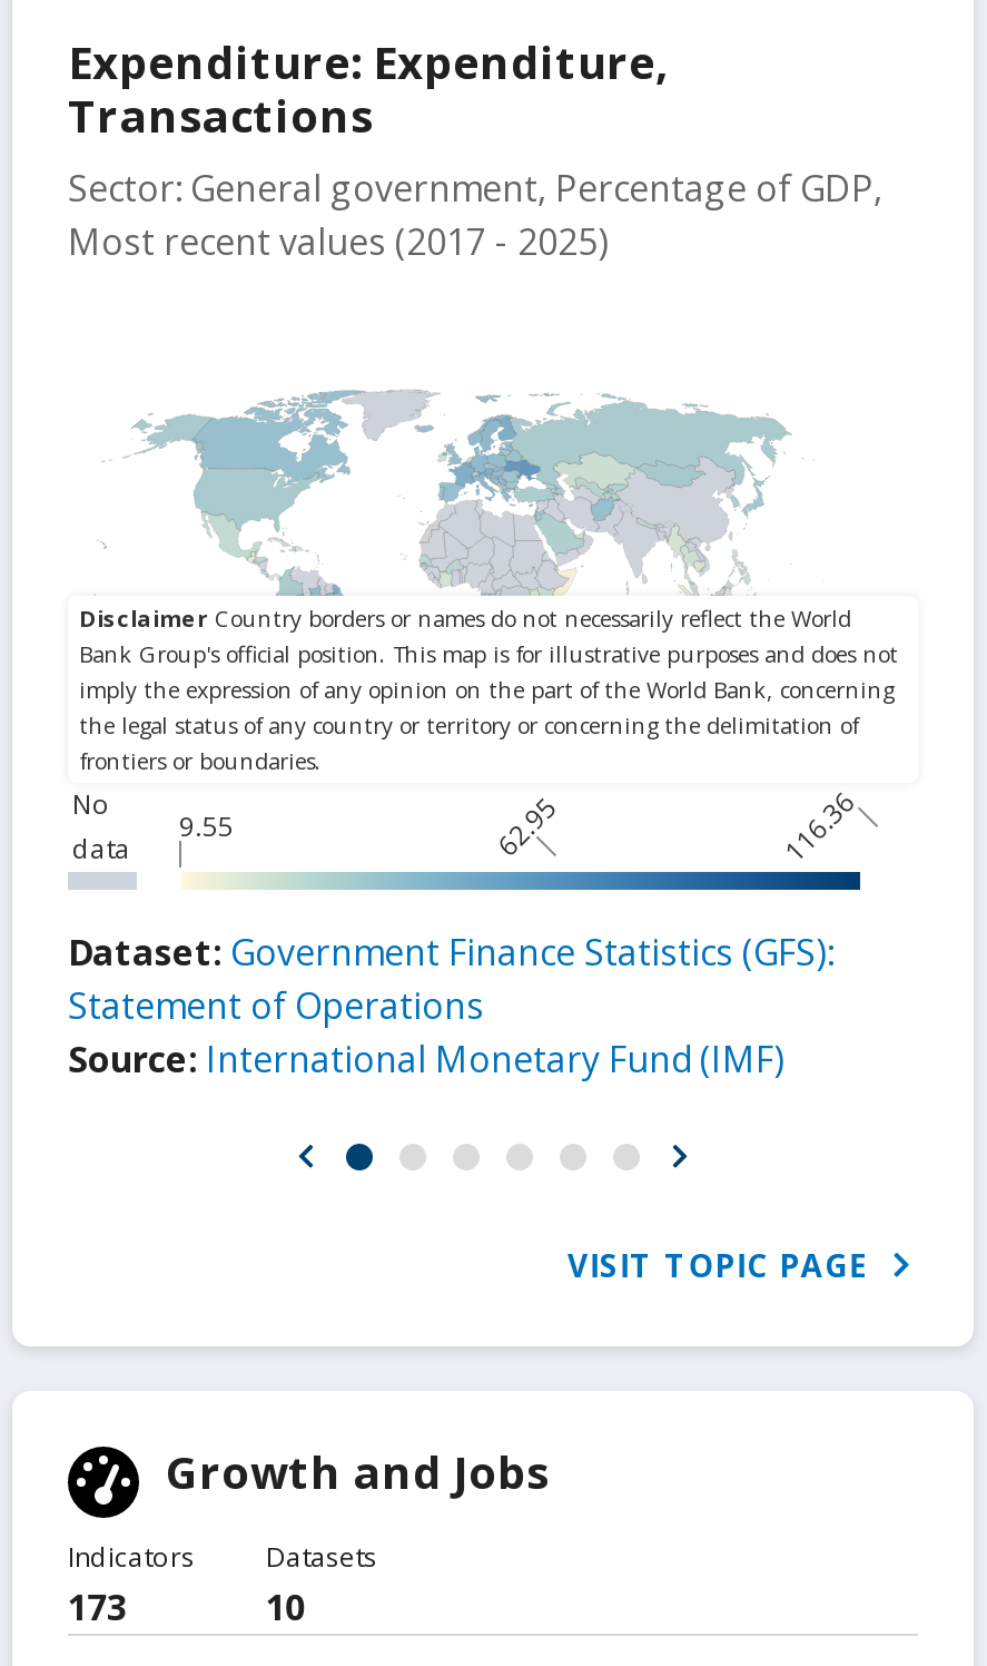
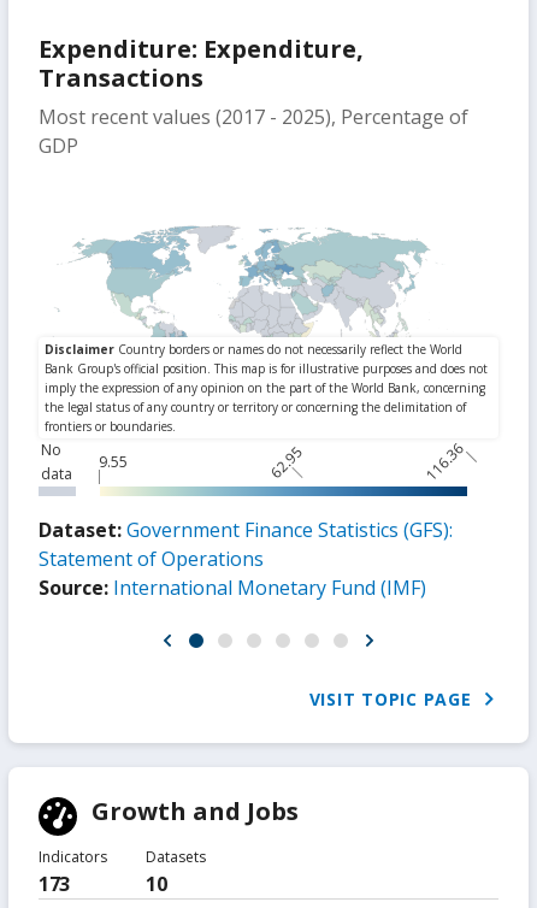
- Sector: General government, Percentage of GDP,
- Most recent values (2017 - 2025)
+ Most recent values (2017 - 2025), Percentage of
+ GDP
